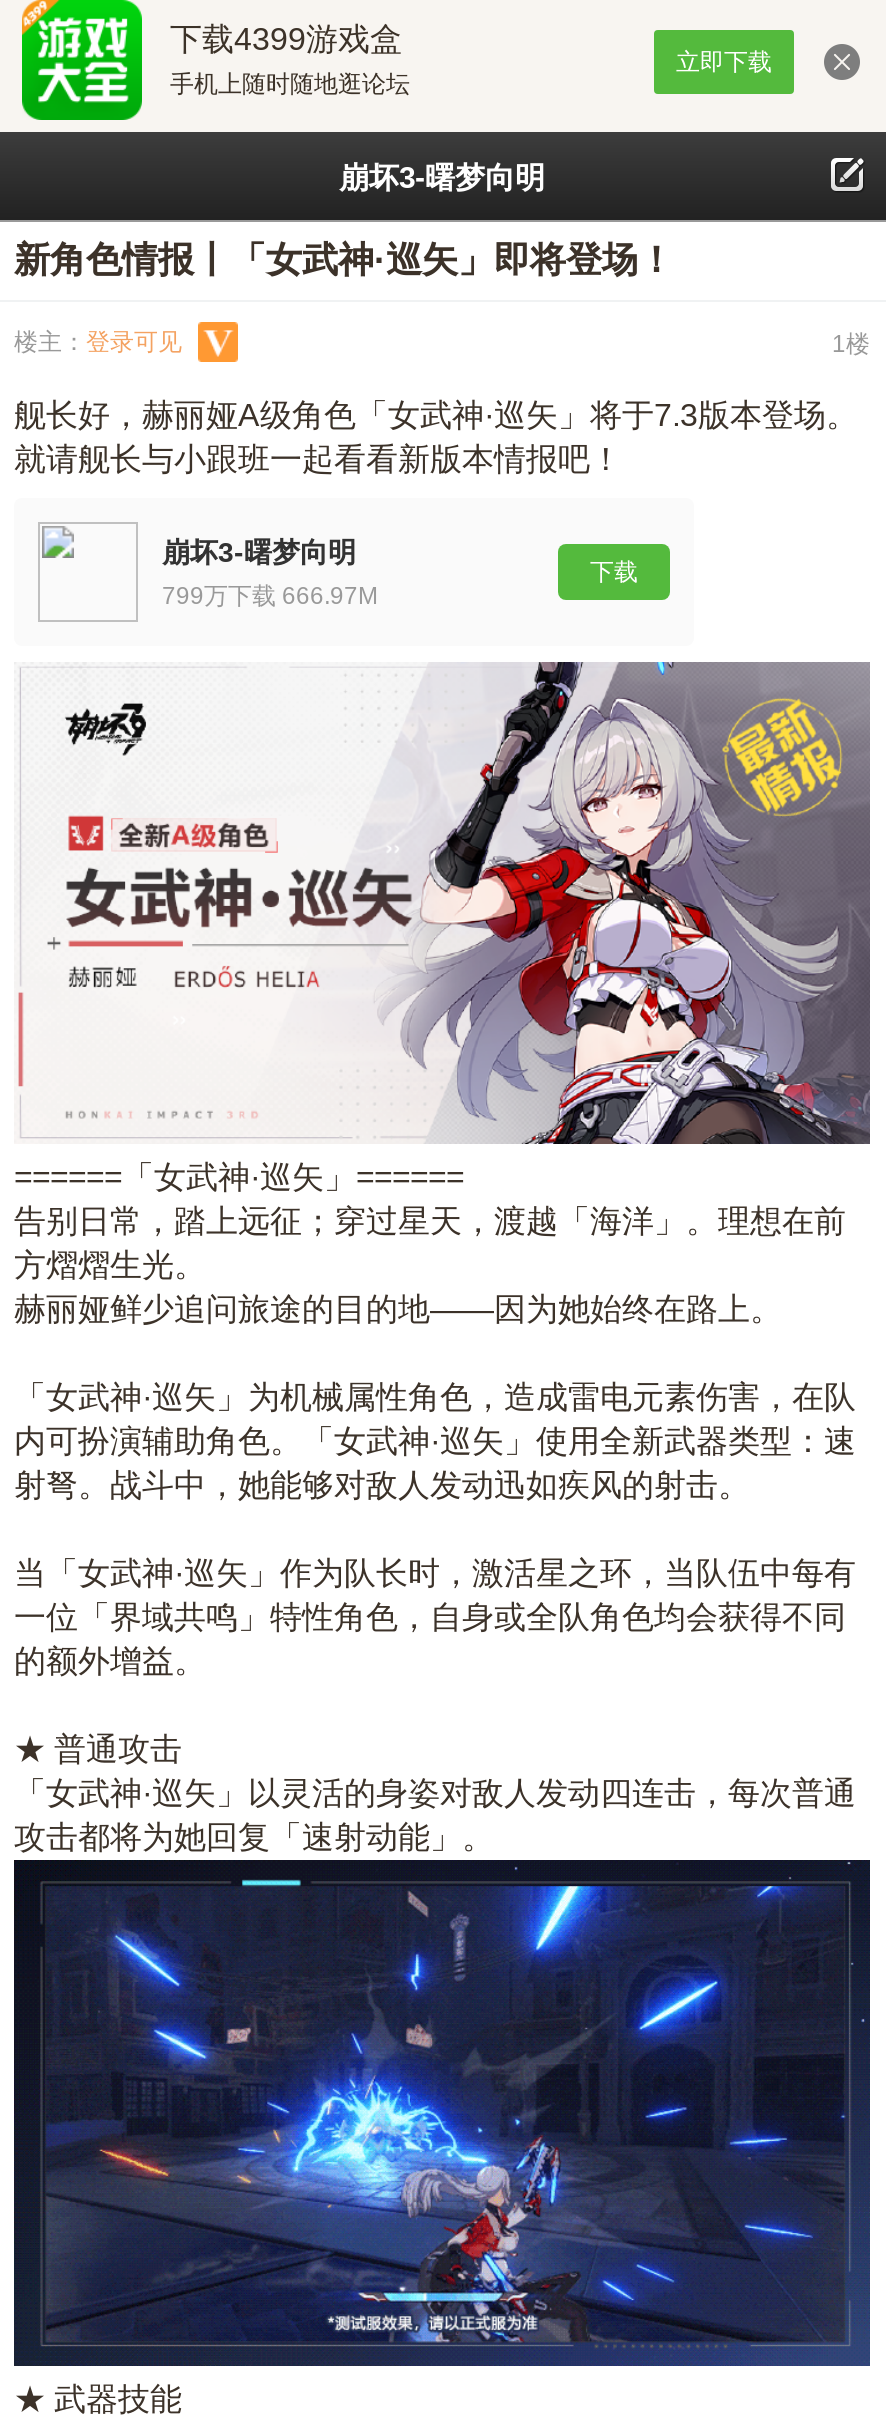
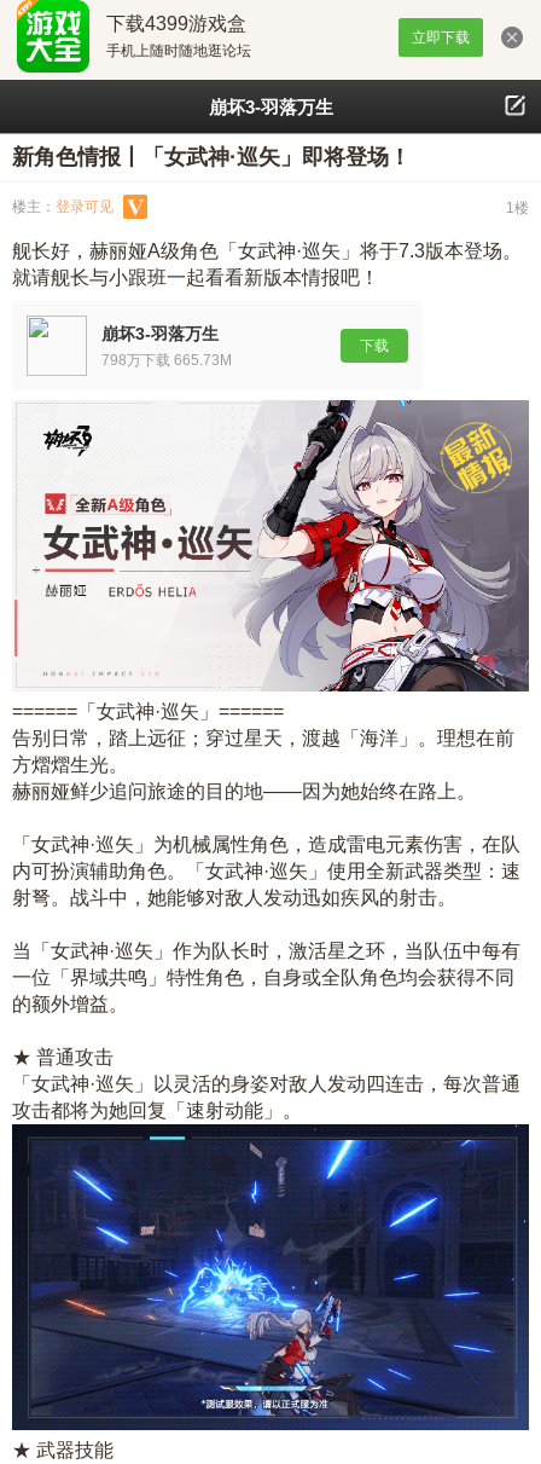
- 崩坏3-曙梦向明
+ 崩坏3-羽落万生

- 崩坏3-曙梦向明
+ 崩坏3-羽落万生

- 799万下载 666.97M
+ 798万下载 665.73M
